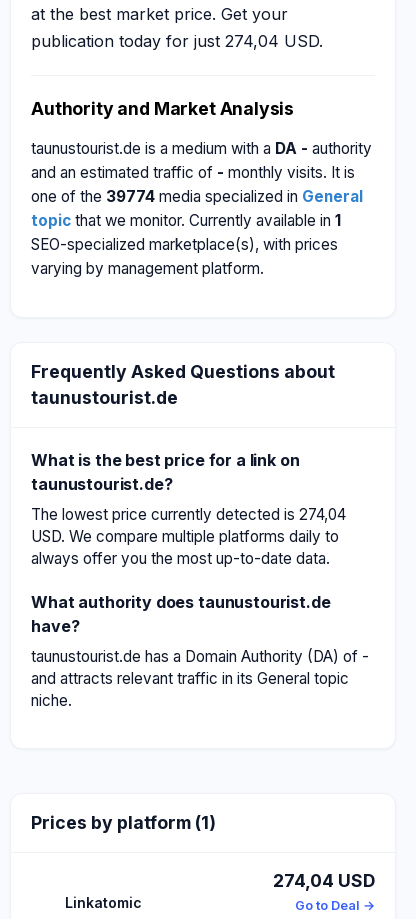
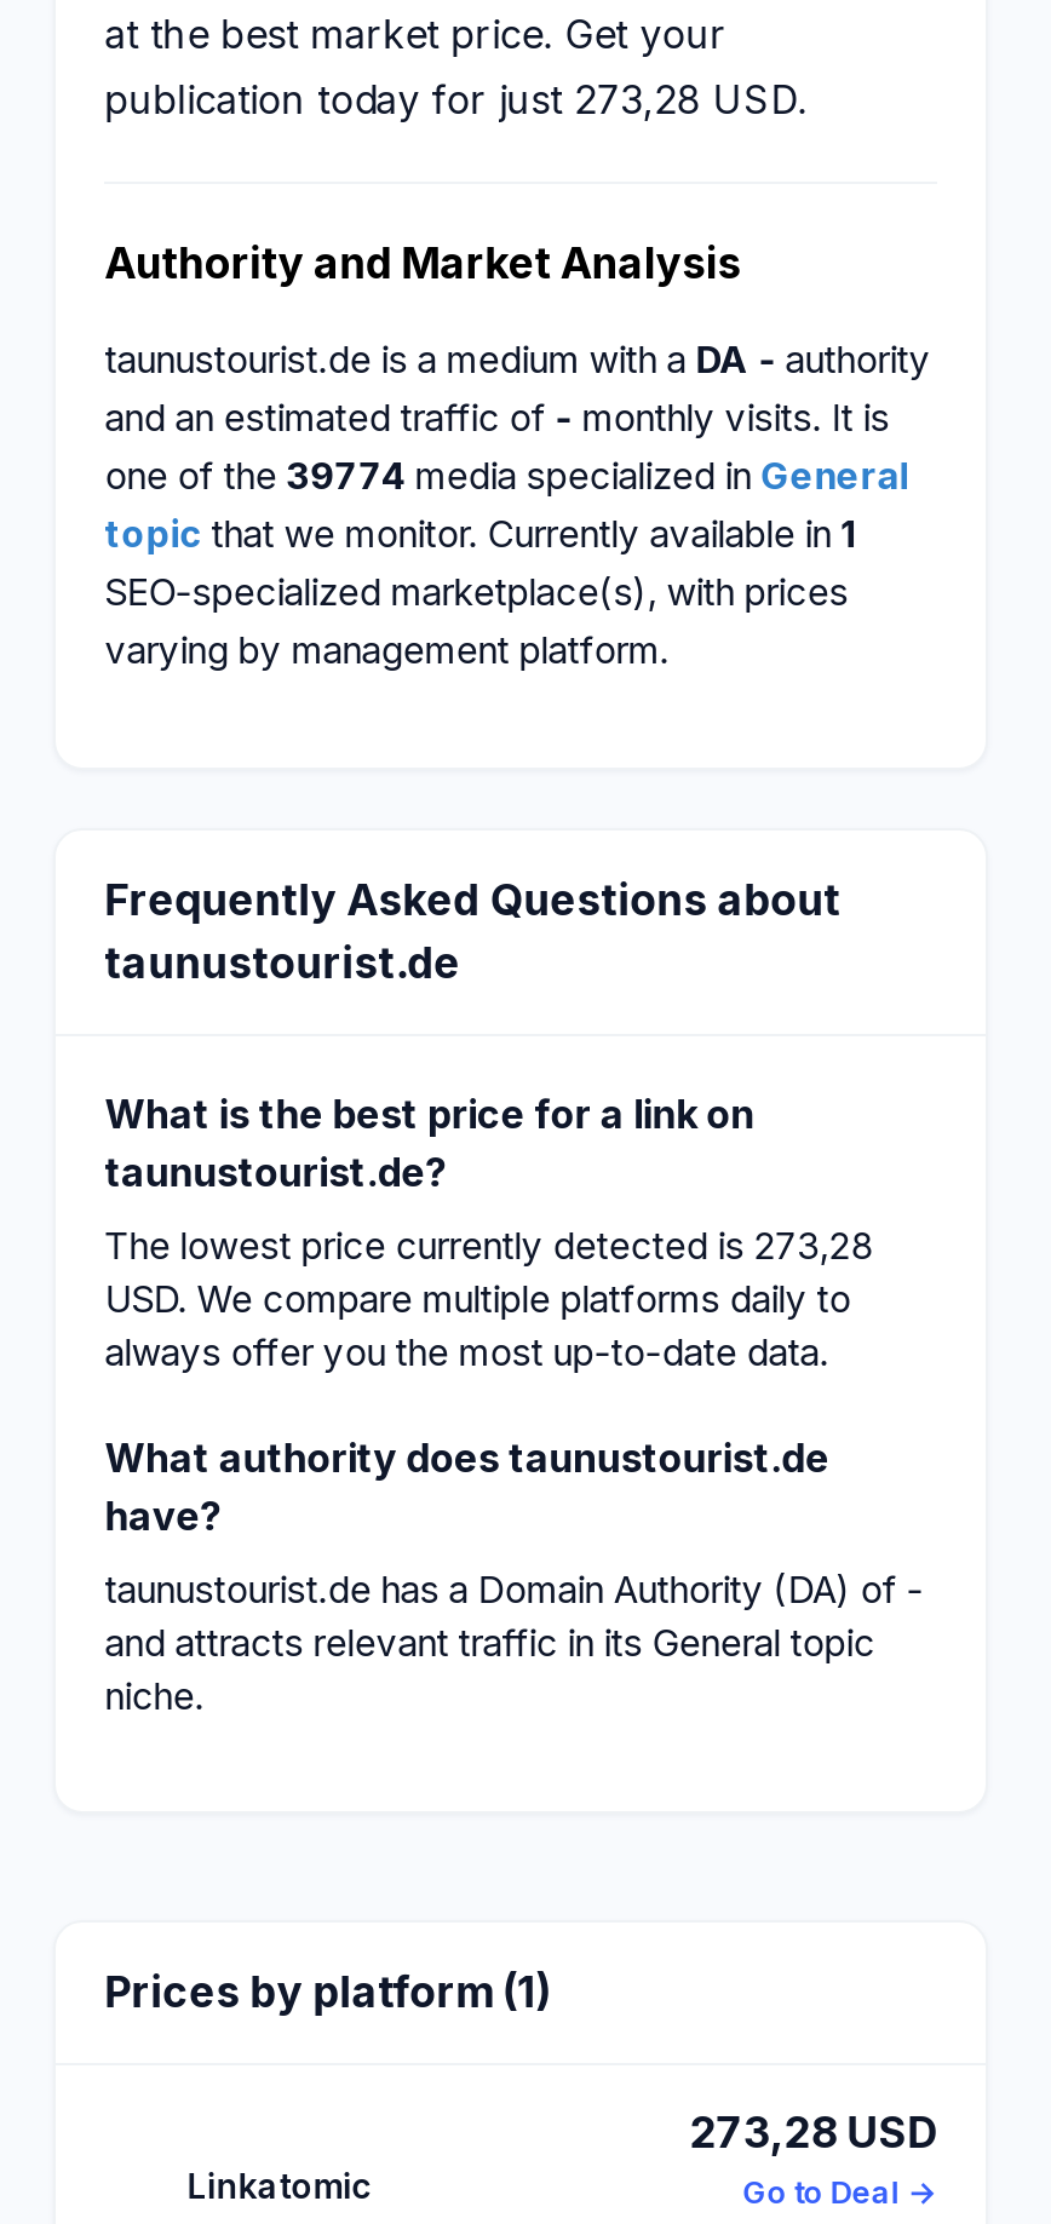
- publication today for just 274,04 USD.
+ publication today for just 273,28 USD.

- The lowest price currently detected is 274,04
+ The lowest price currently detected is 273,28

- 274,04 USD
+ 273,28 USD
